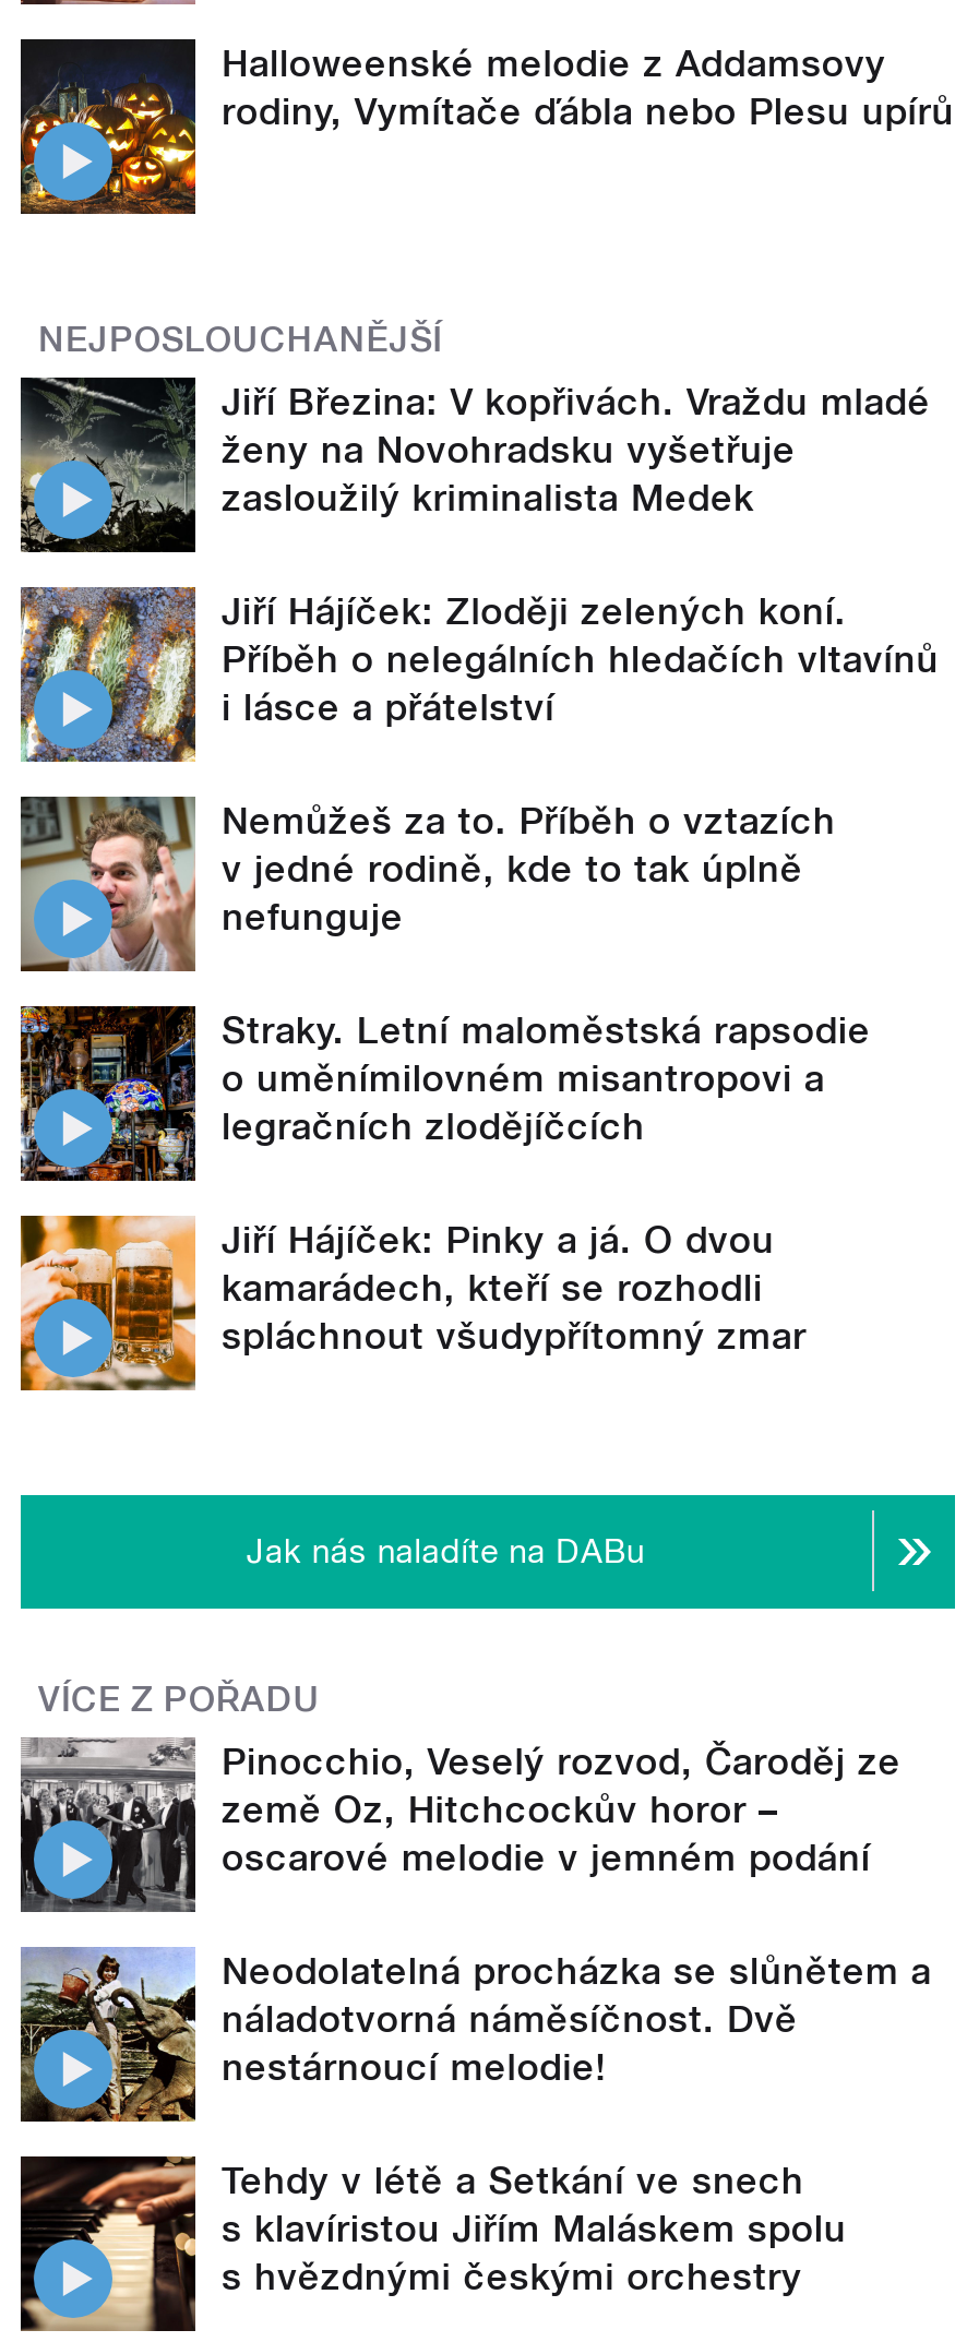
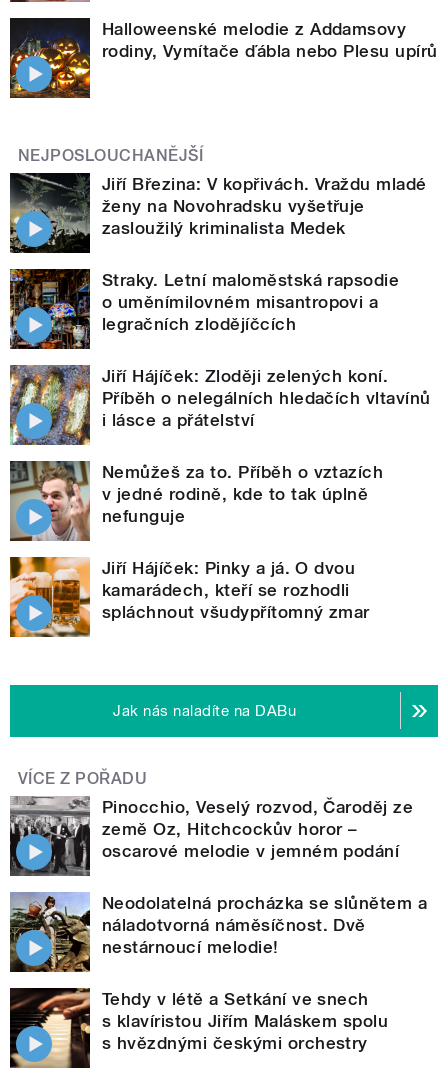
moved down: [image] | Jiří Hájíček: Zloději zelených koní. | Příběh o nelegálních hledačích vltavínů | i lásce a přátelství | Nemůžeš za to. Příběh o vztazích | v jedné rodině, kde to tak úplně | nefunguje

moved up: [image] | Straky. Letní maloměstská rapsodie | o uměnímilovném misantropovi a | legračních zlodějíčcích
